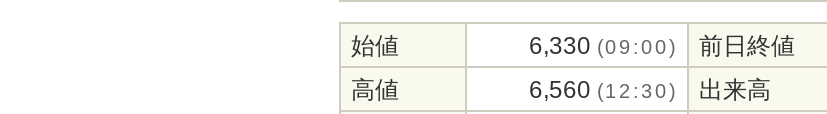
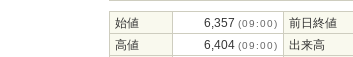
- 6,330 (09:00) 前日終値
+ 6,357 (09:00) 前日終値

- 6,560 (12:30) 出来高
+ 6,404 (09:00) 出来高
